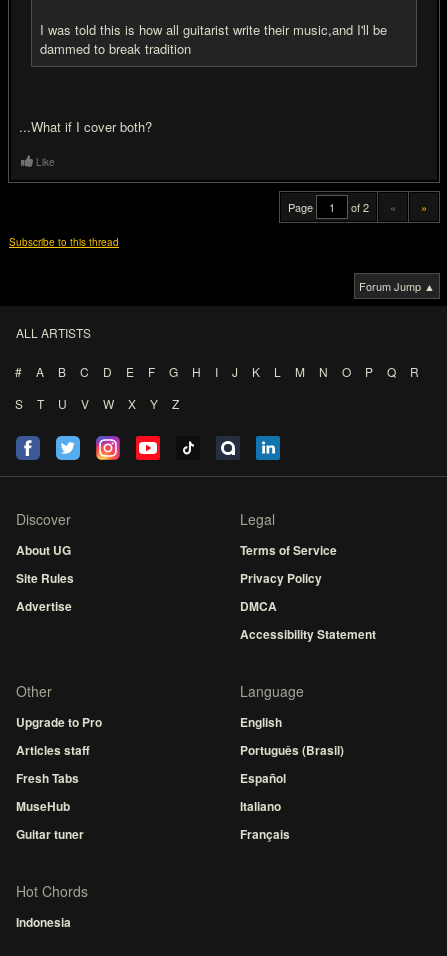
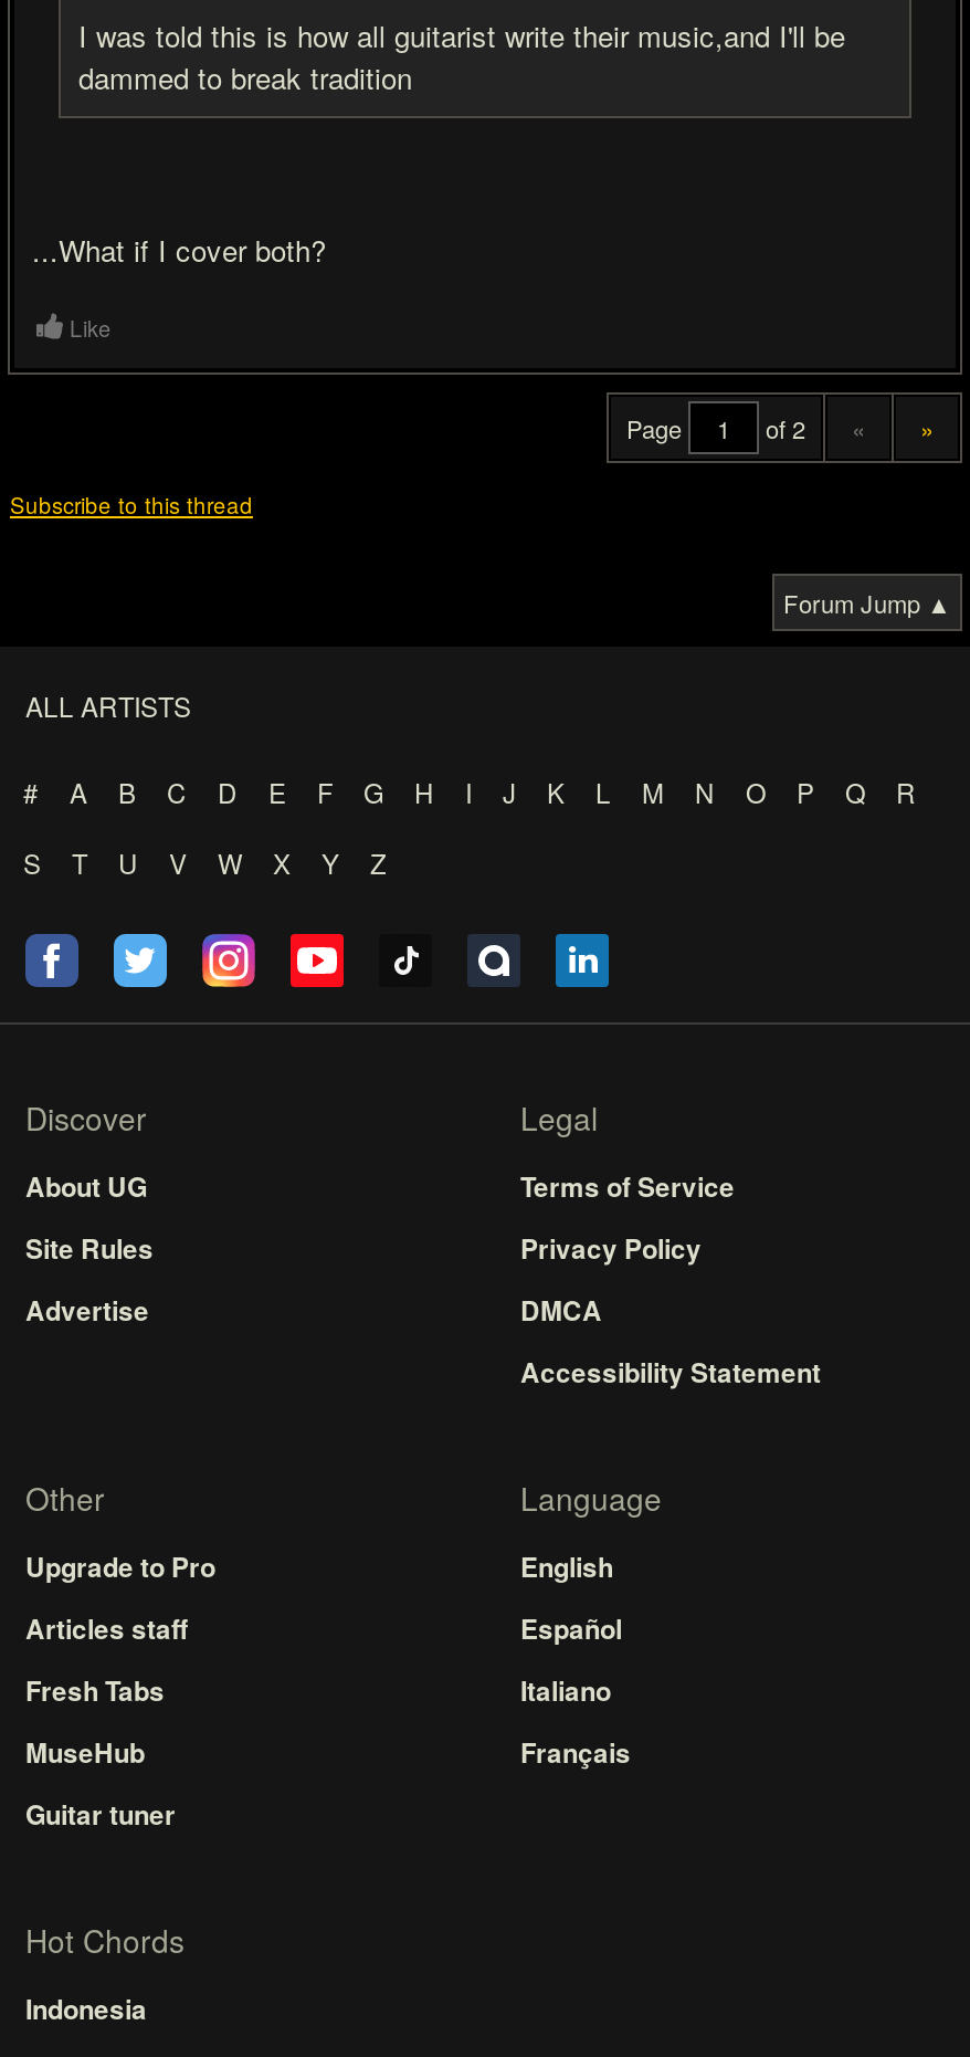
- Português (Brasil)

moved up: Español | Italiano | Français
